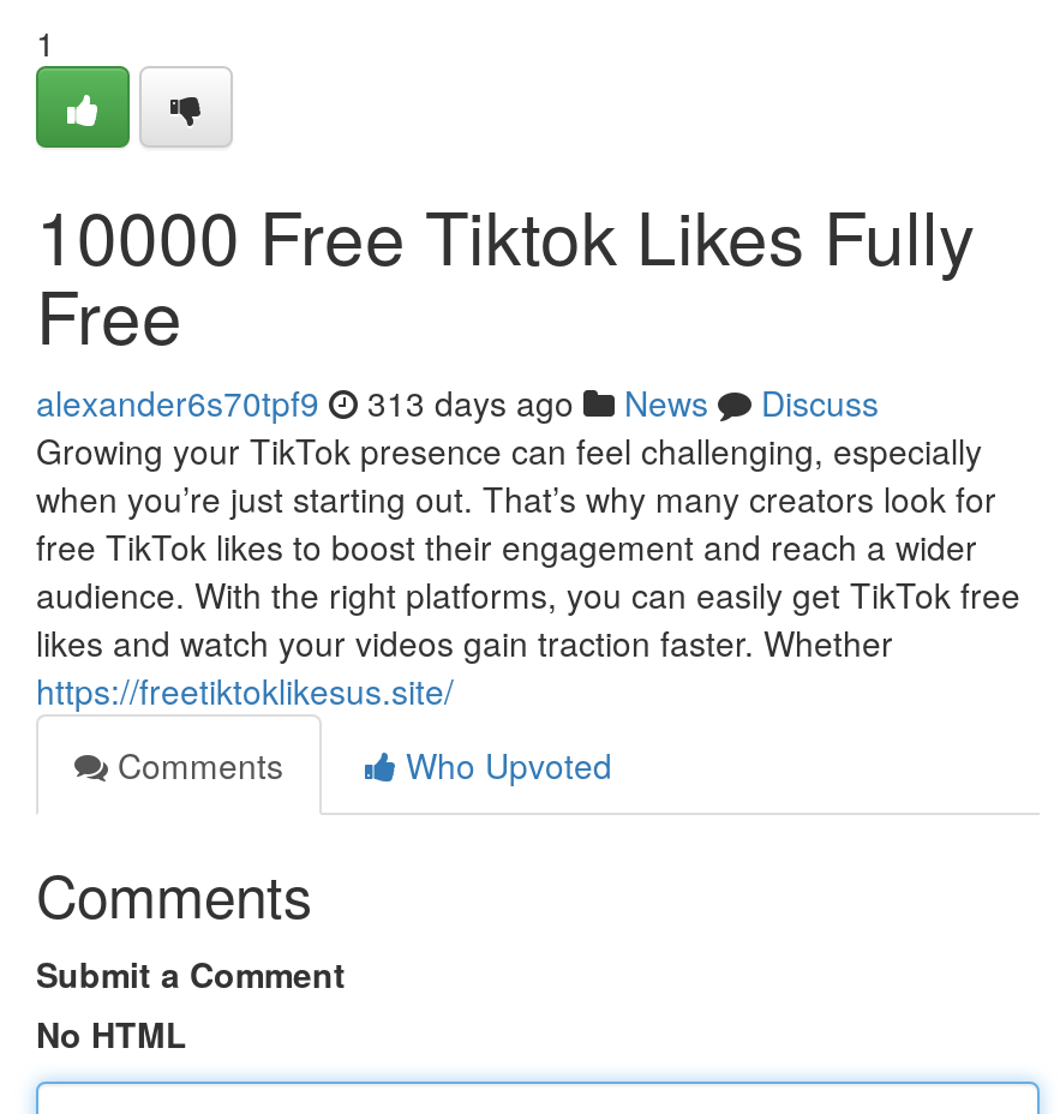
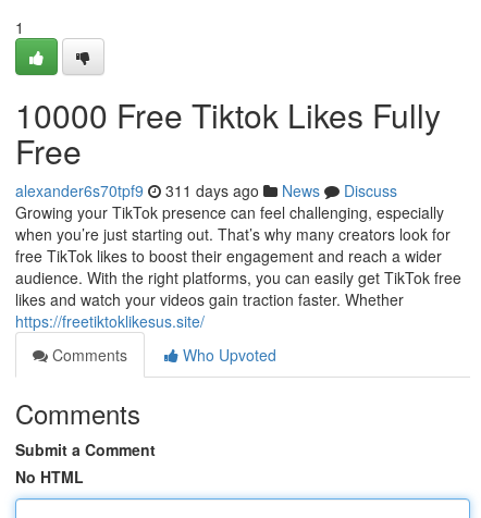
- alexander6s70tpf9 313 days ago News Discuss
+ alexander6s70tpf9 311 days ago News Discuss
